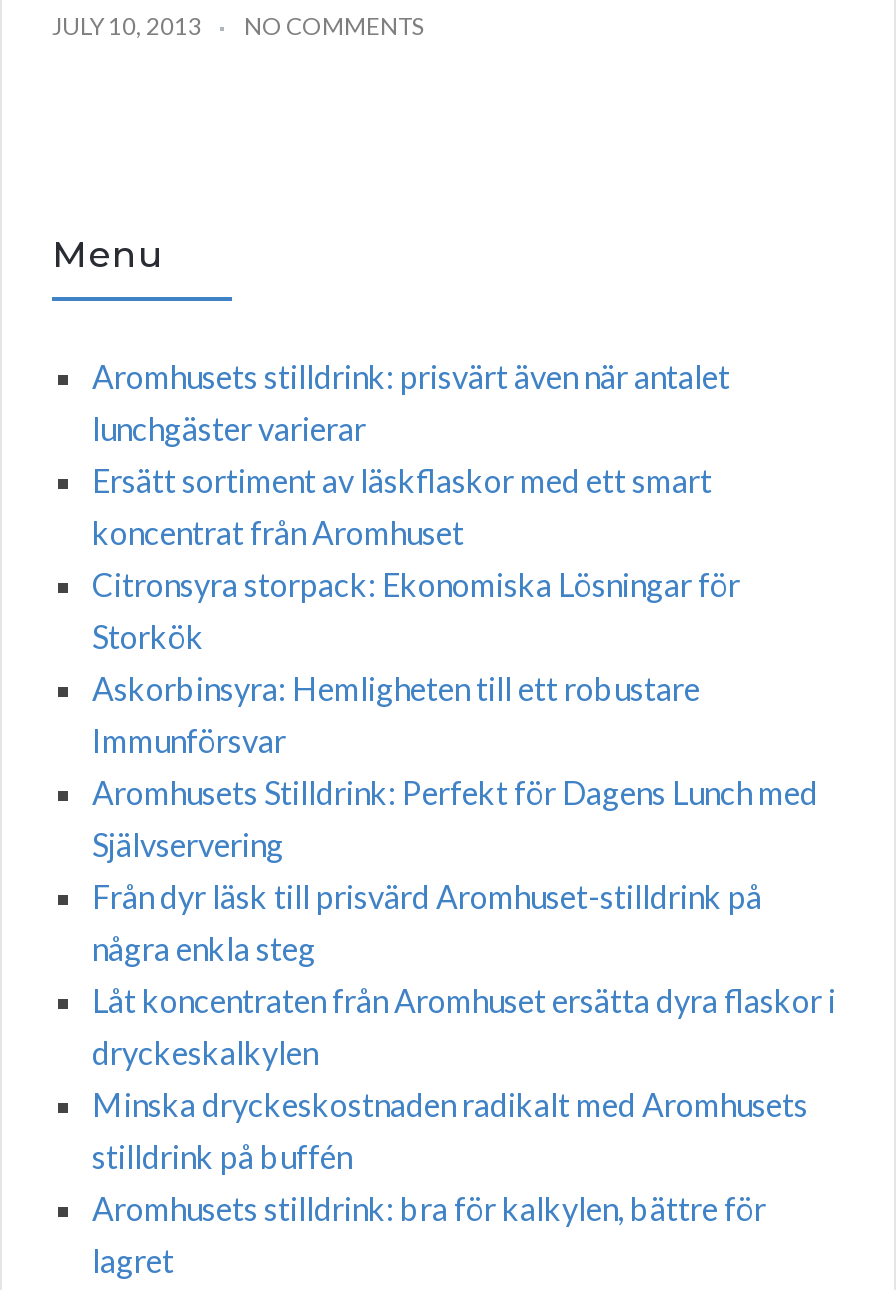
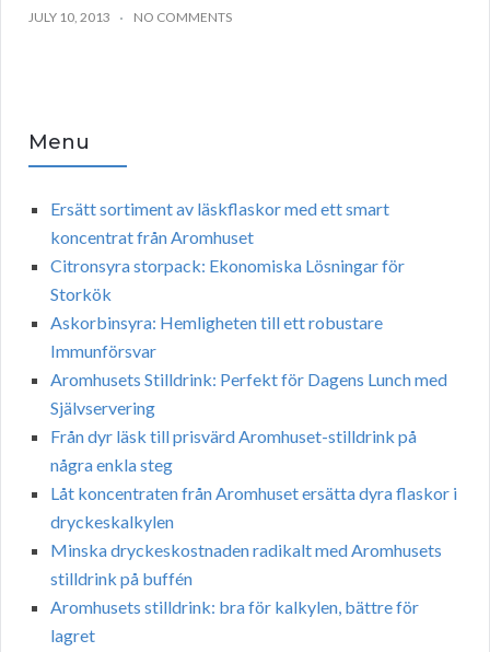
- Aromhusets stilldrink: prisvärt även när antalet
- lunchgäster varierar
